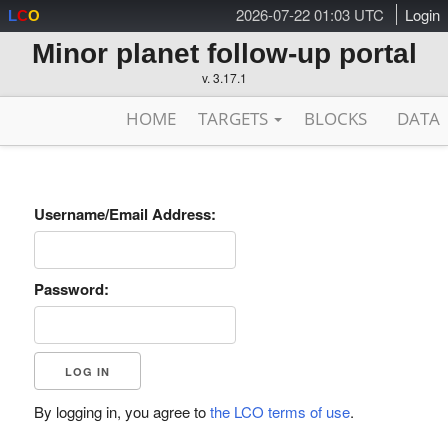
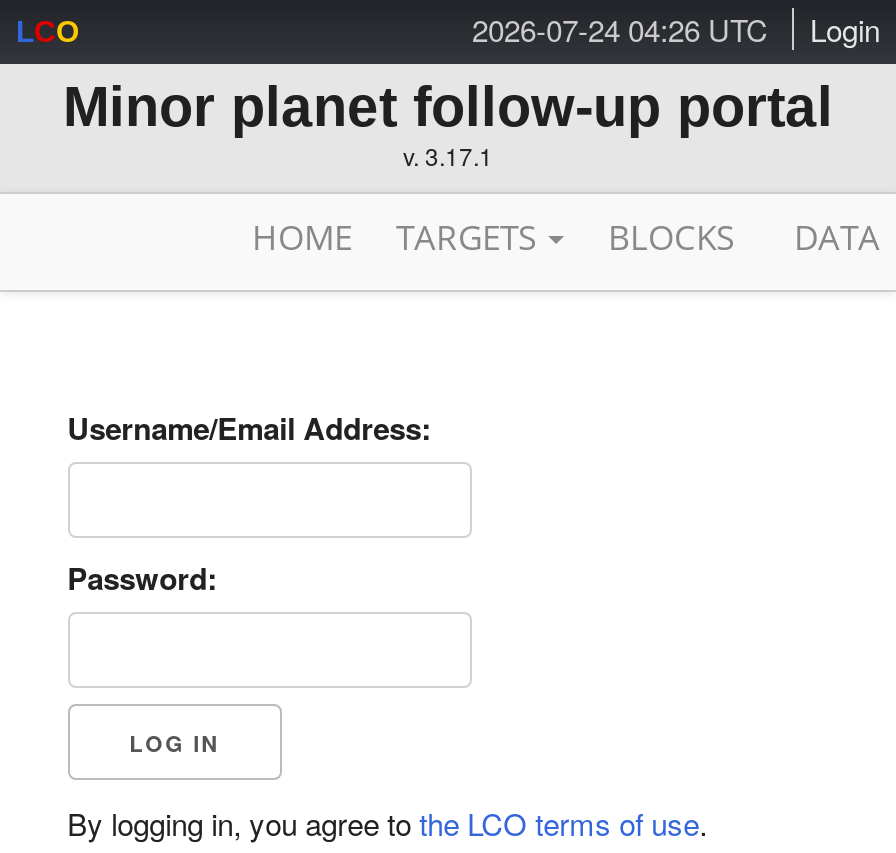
- 2026-07-22 01:03 UTC Login
+ 2026-07-24 04:26 UTC Login
